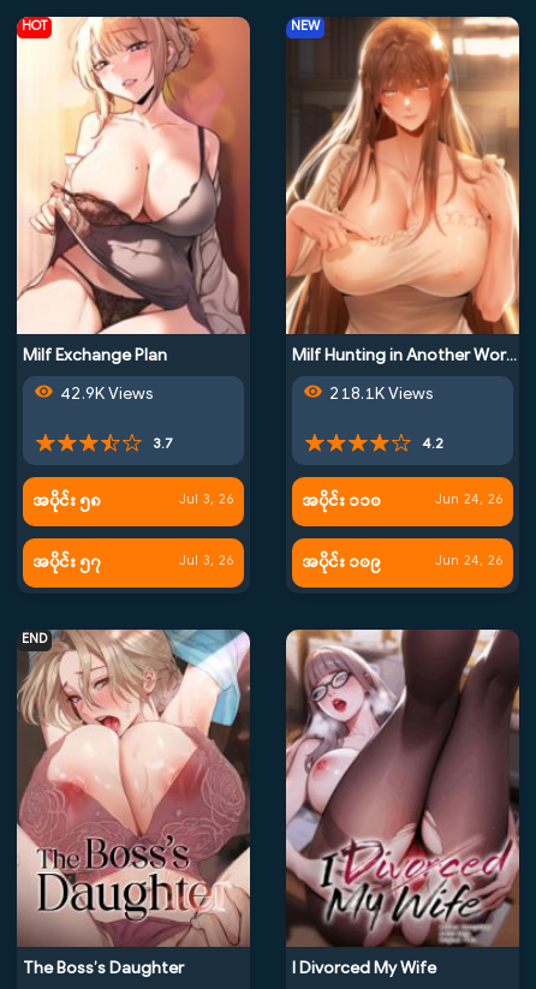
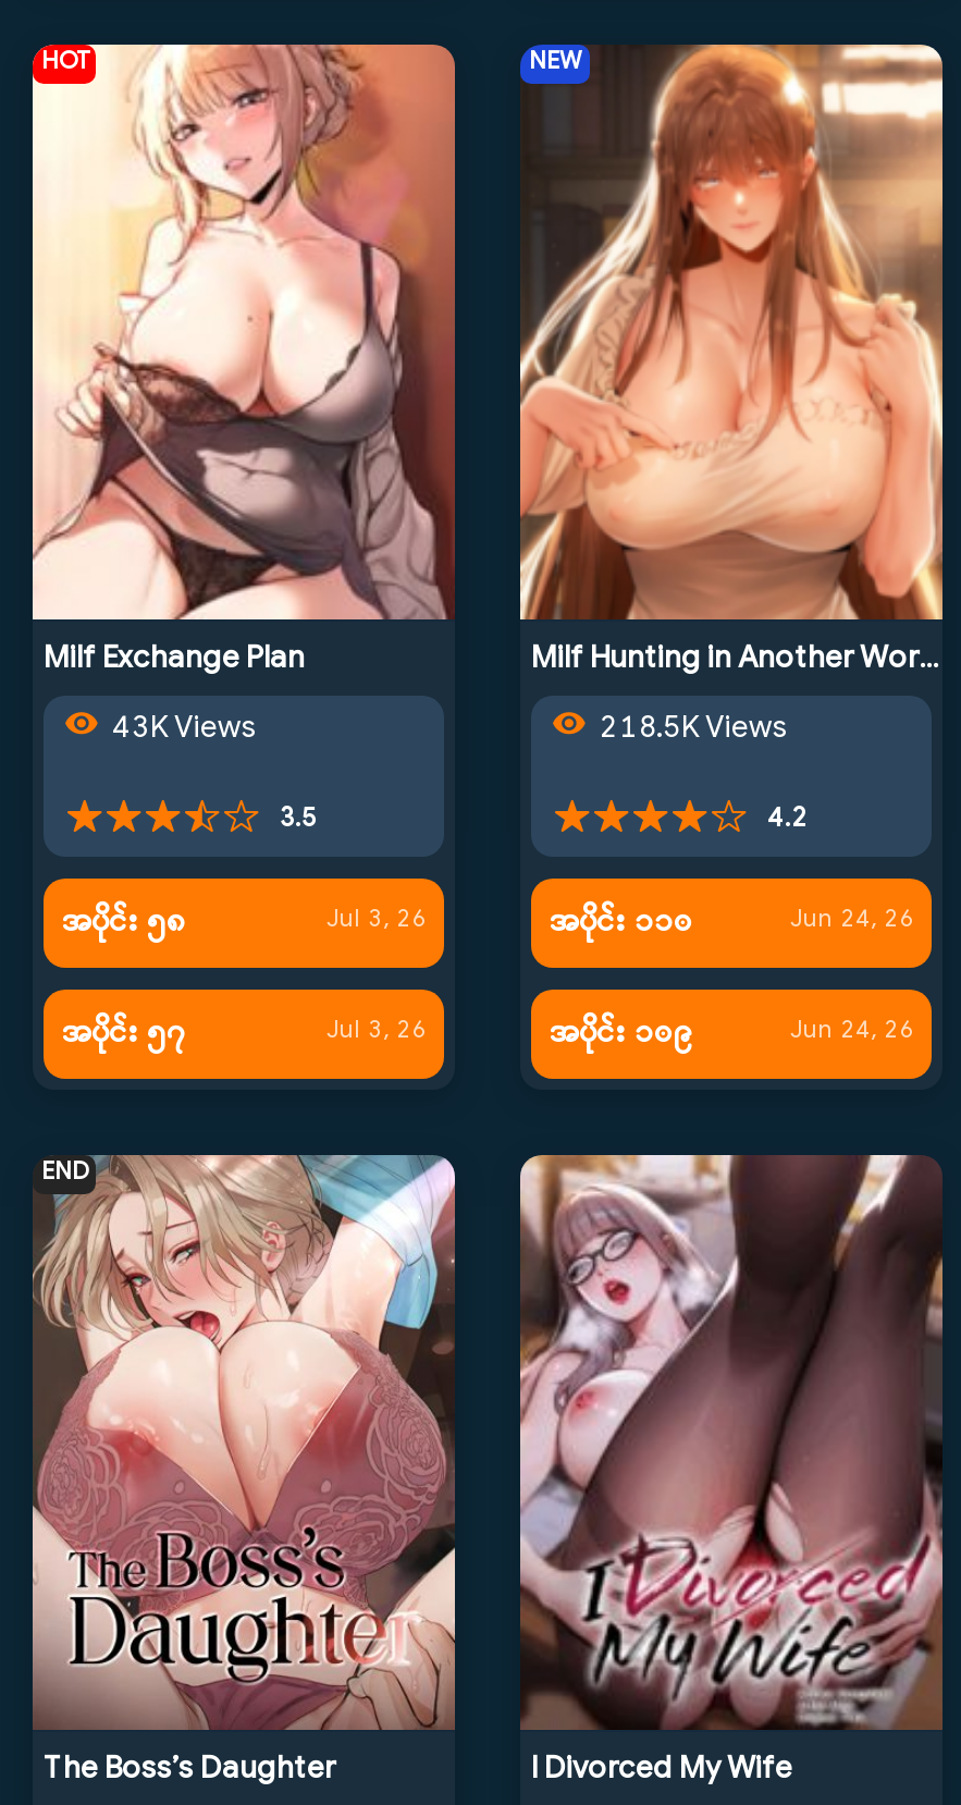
- 42.9K Views
+ 43K Views

- 218.1K Views
+ 218.5K Views

- 3.7
+ 3.5
